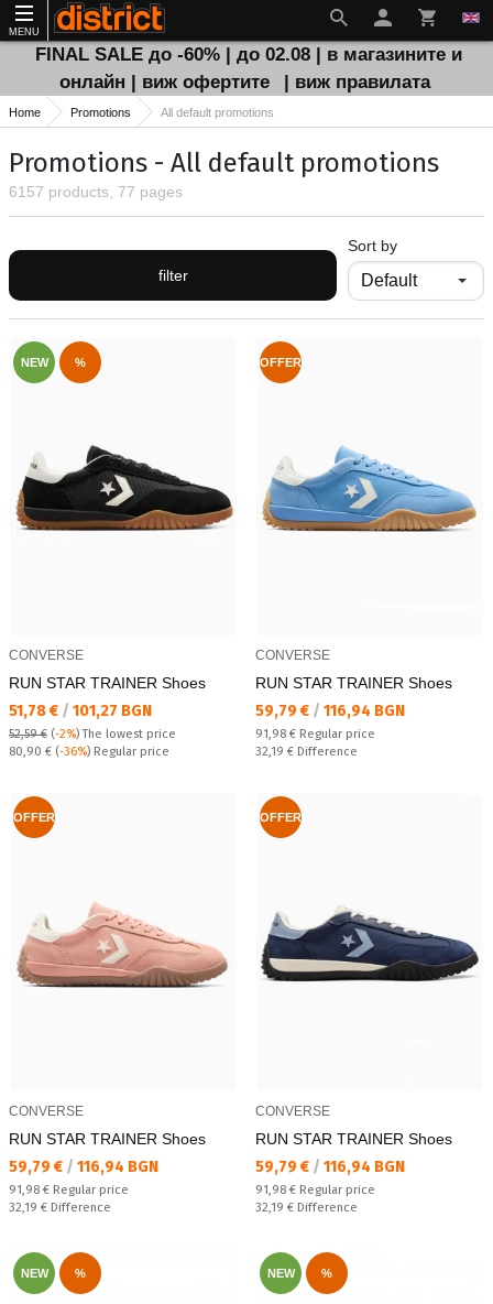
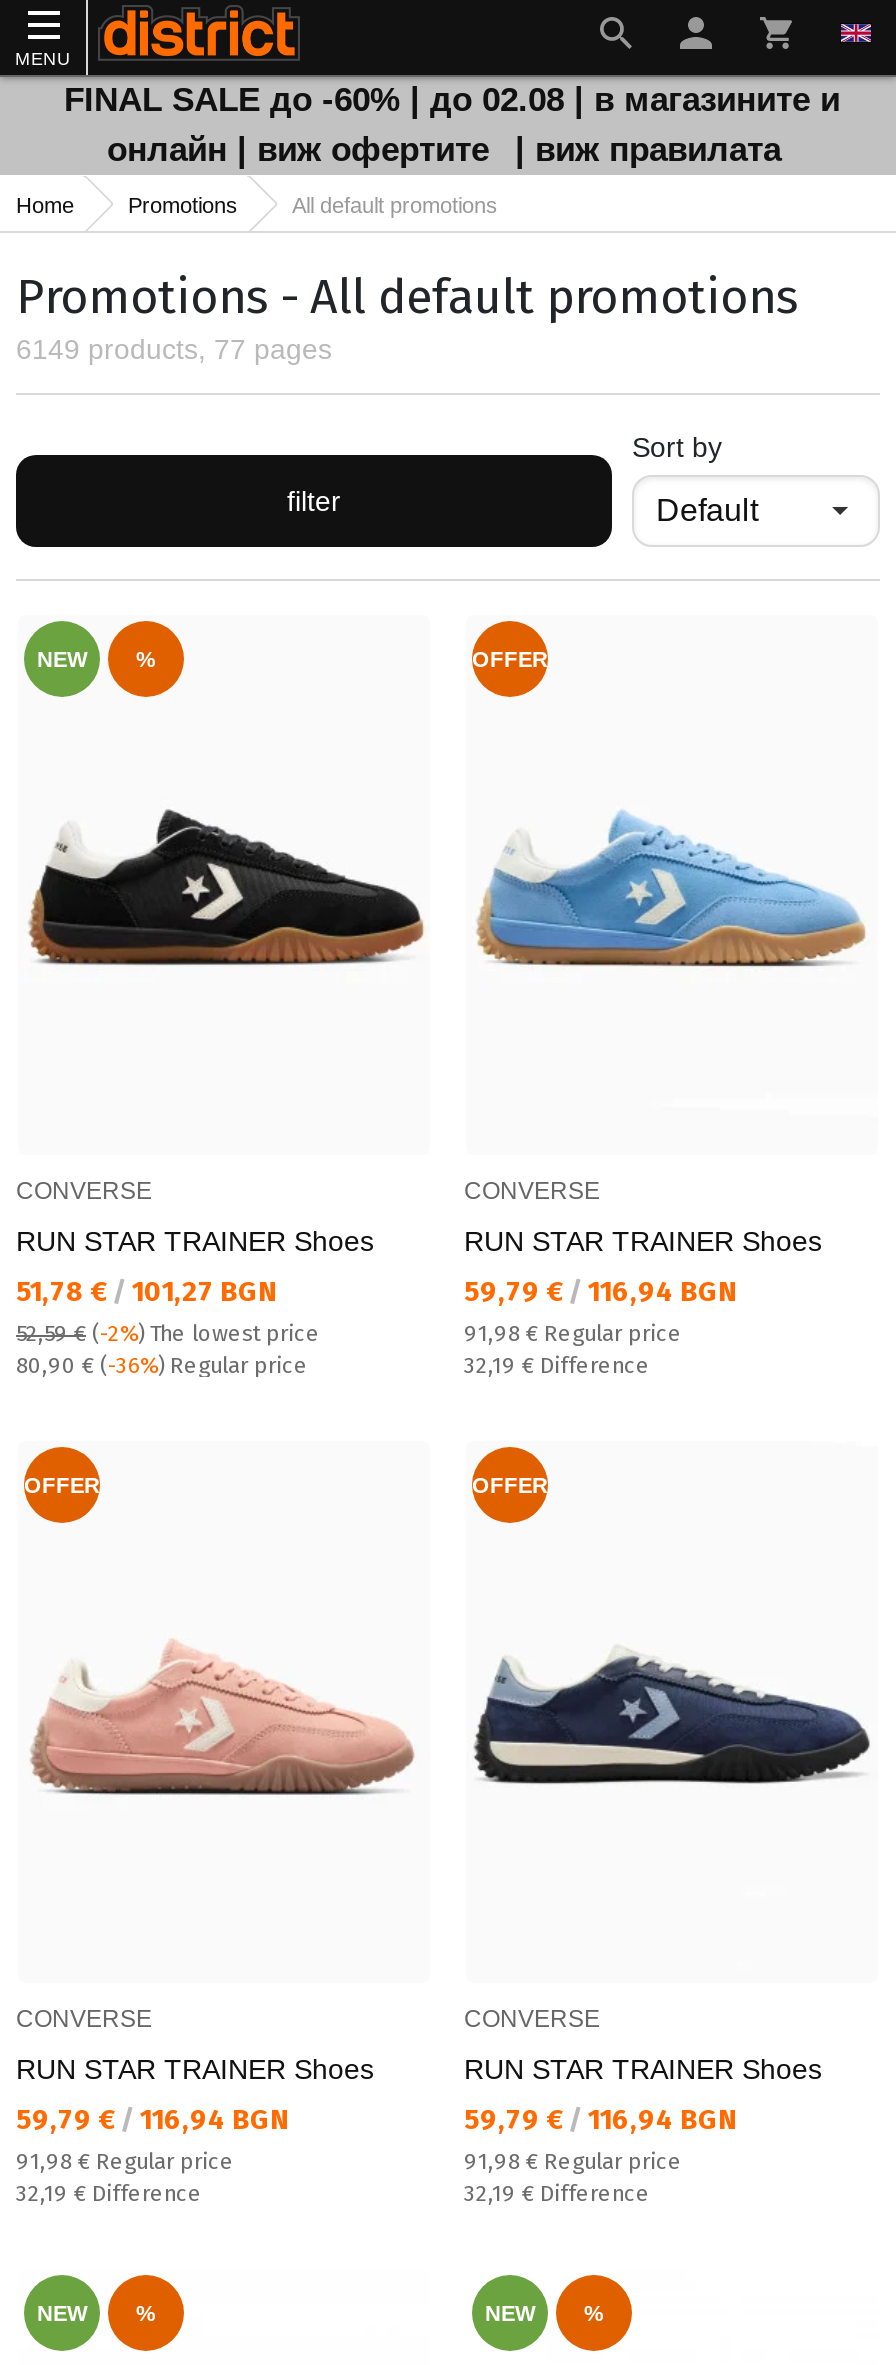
- 6157 products, 77 pages
+ 6149 products, 77 pages
